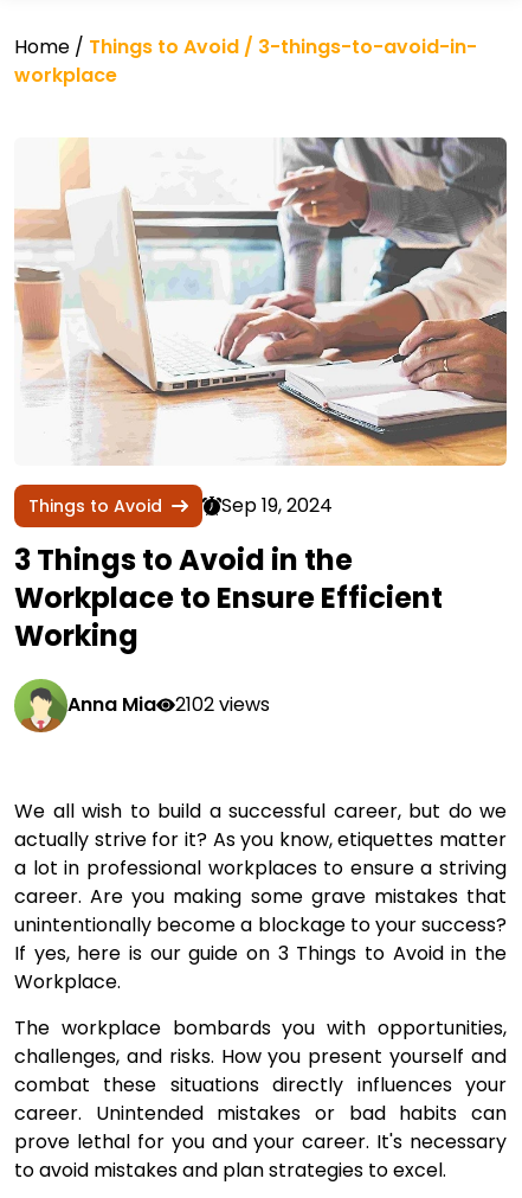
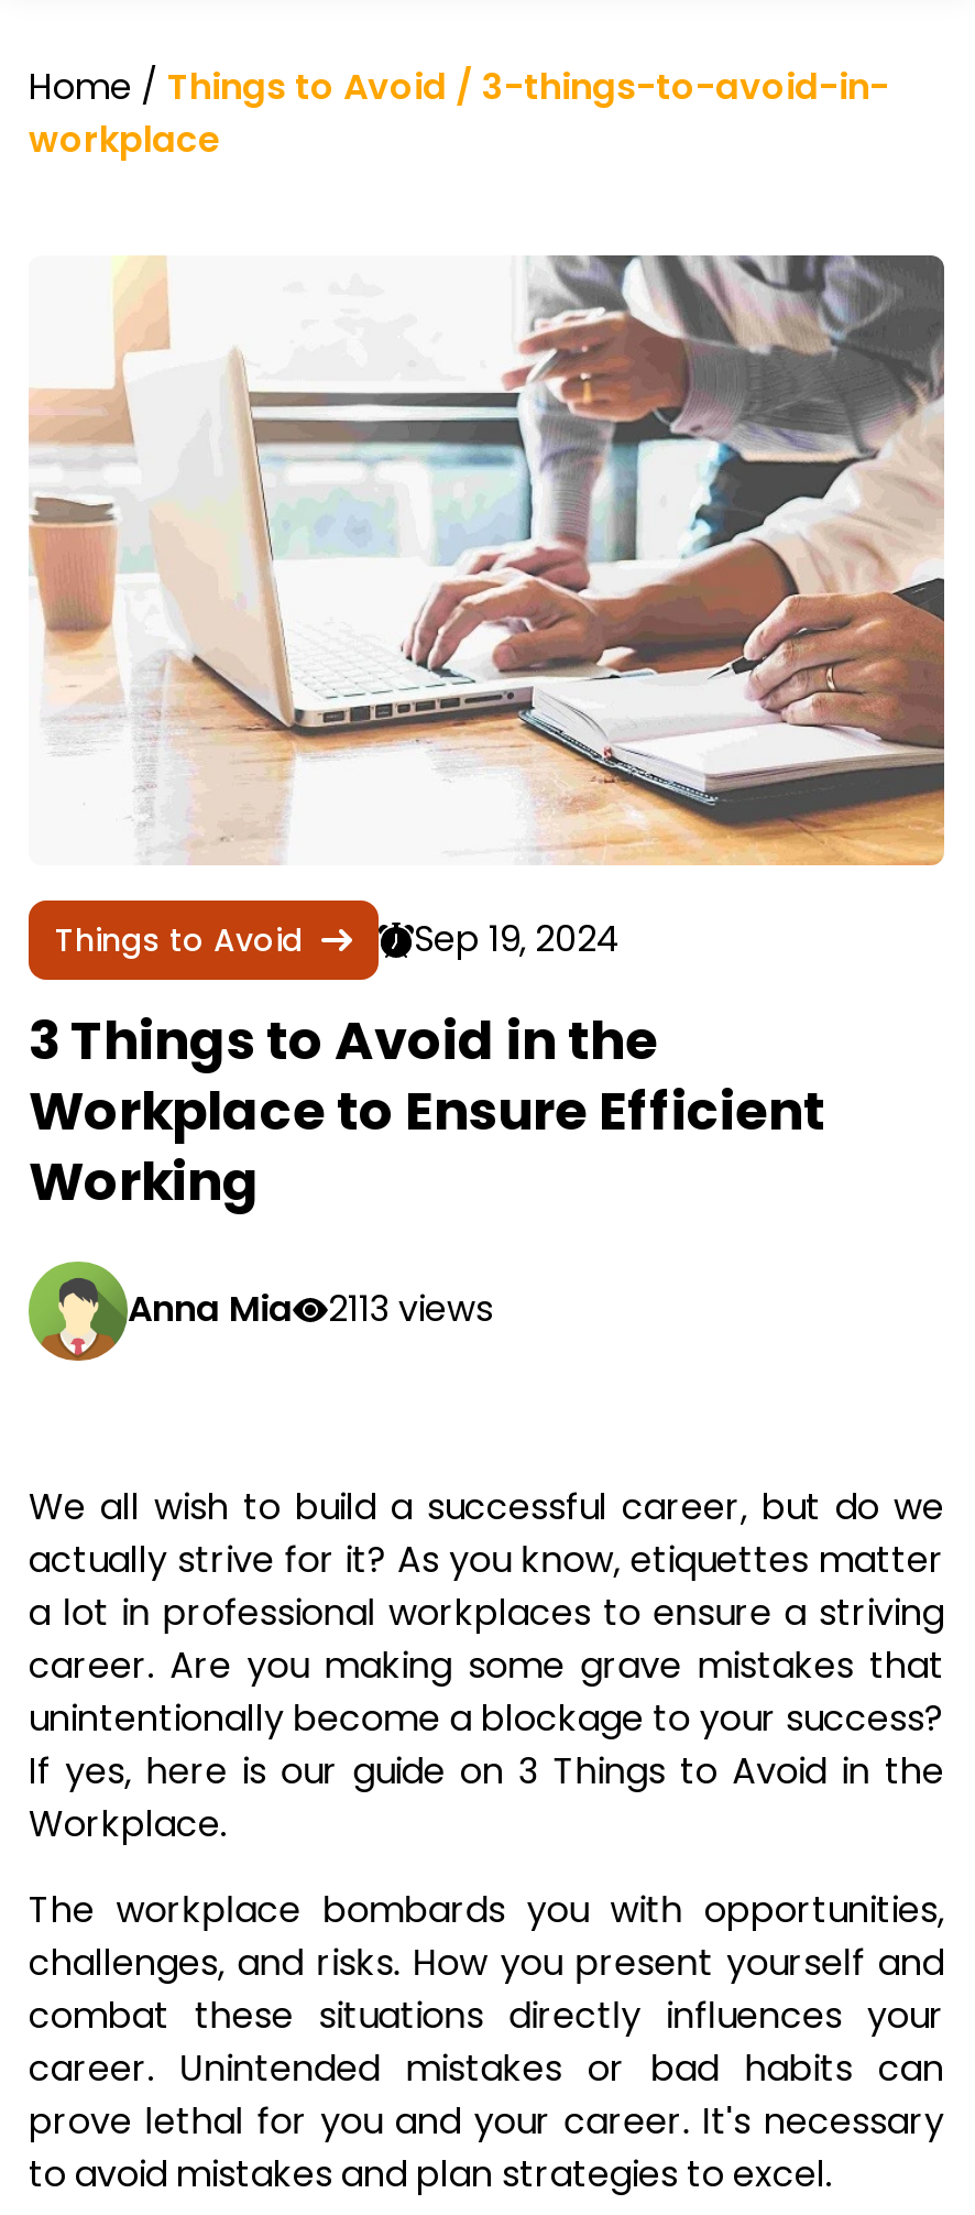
- Anna Mia 2102 views
+ Anna Mia 2113 views
